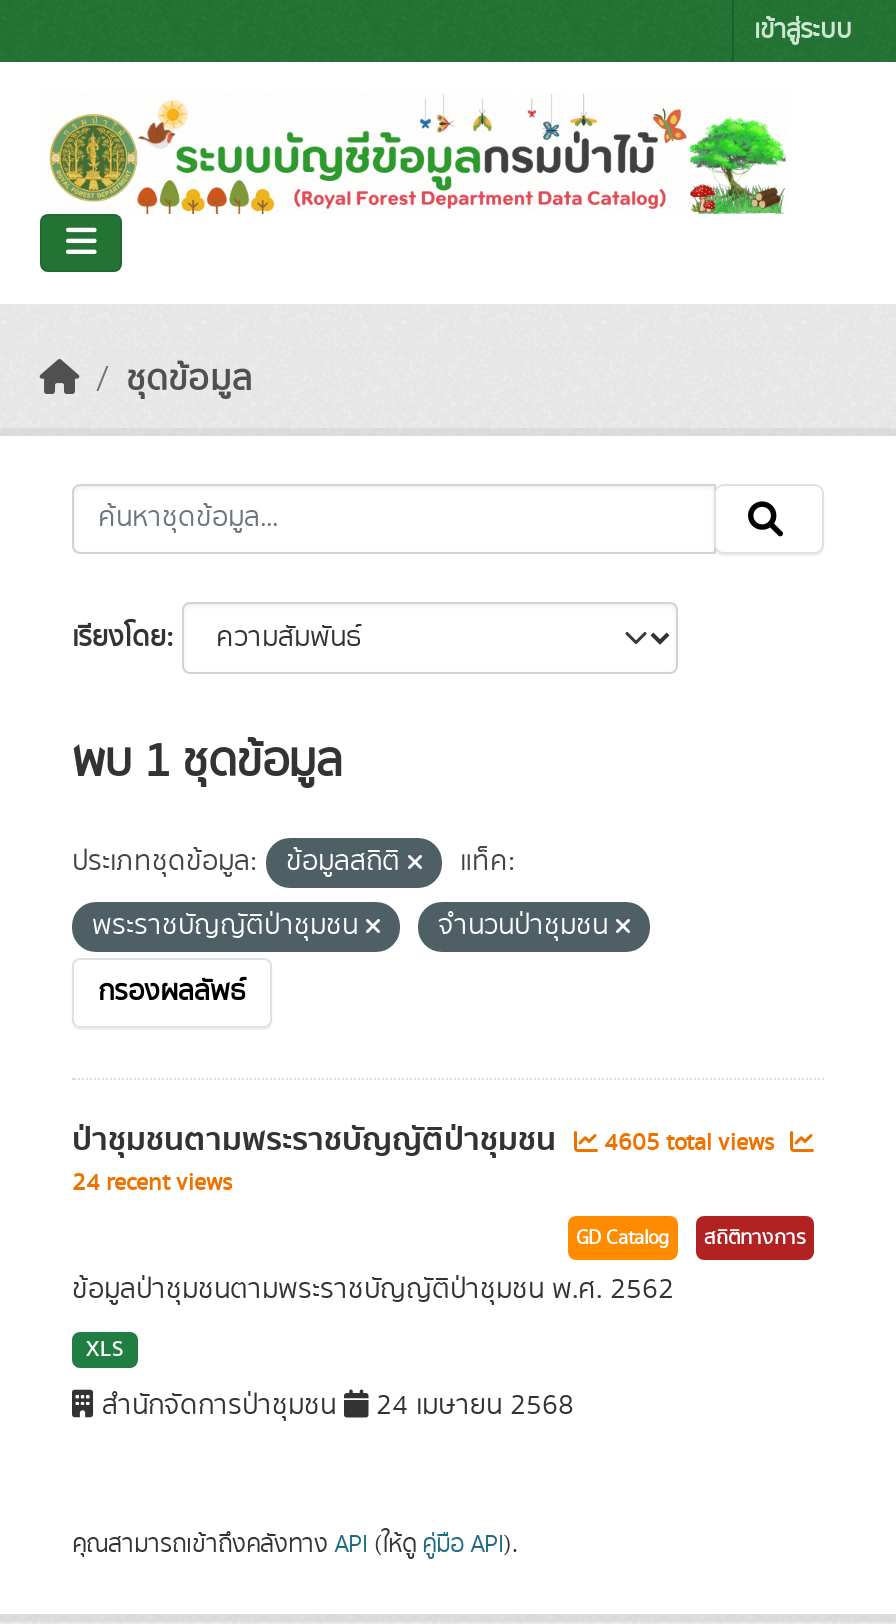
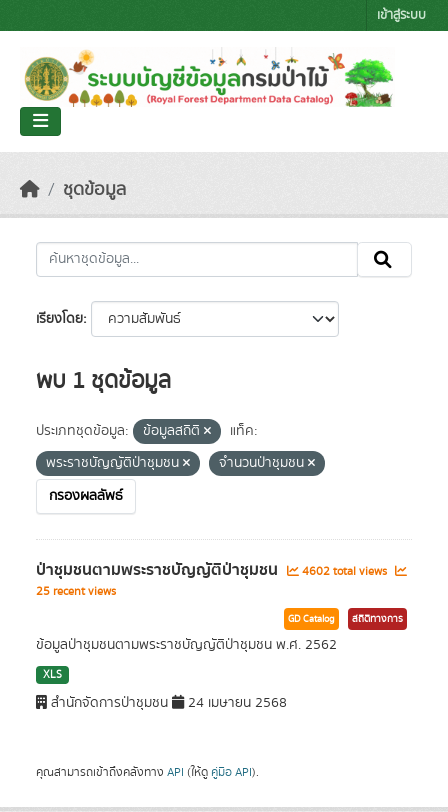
- ป่าชุมชนตามพระราชบัญญัติป่าชุมชน 4605 total views
+ ป่าชุมชนตามพระราชบัญญัติป่าชุมชน 4602 total views

- 24 recent views
+ 25 recent views
